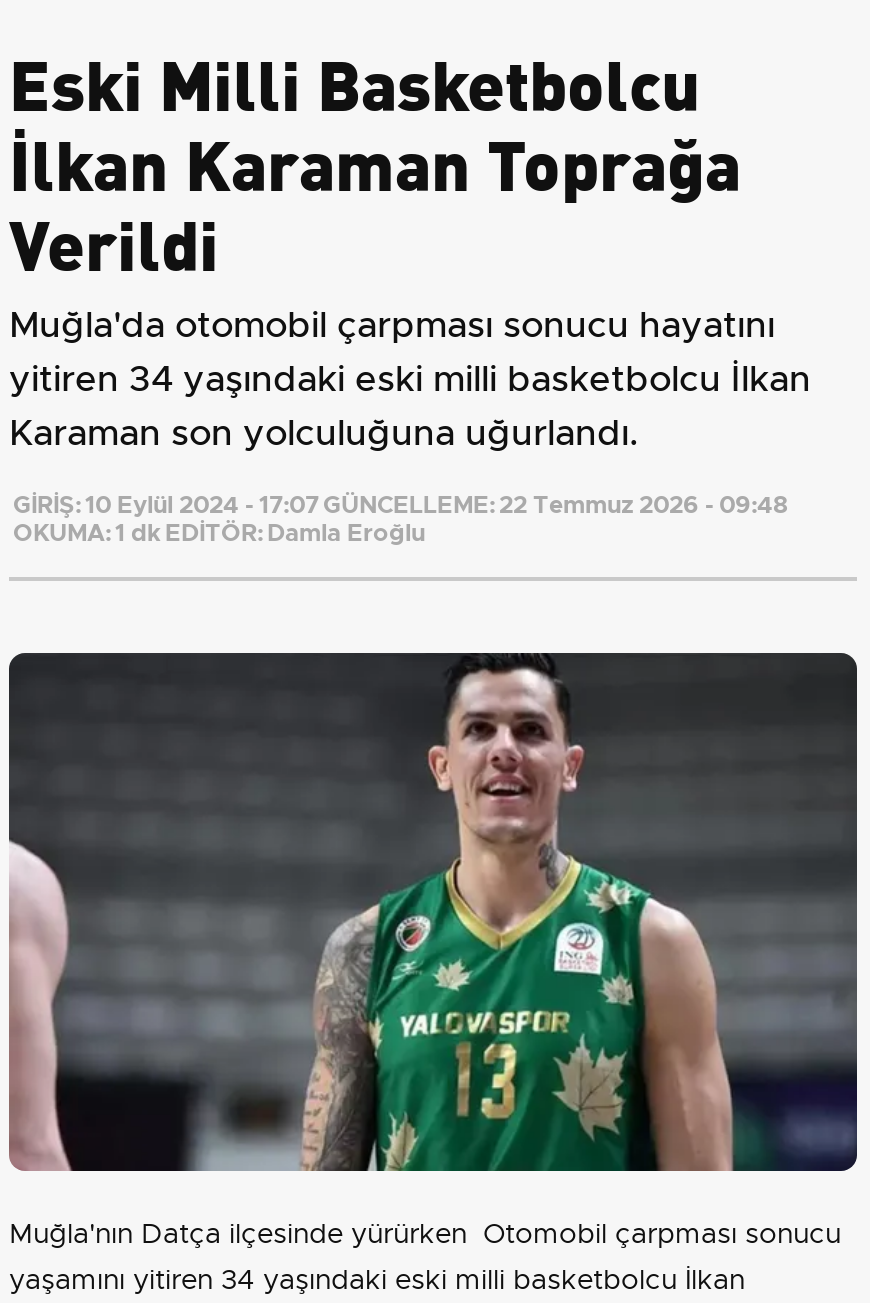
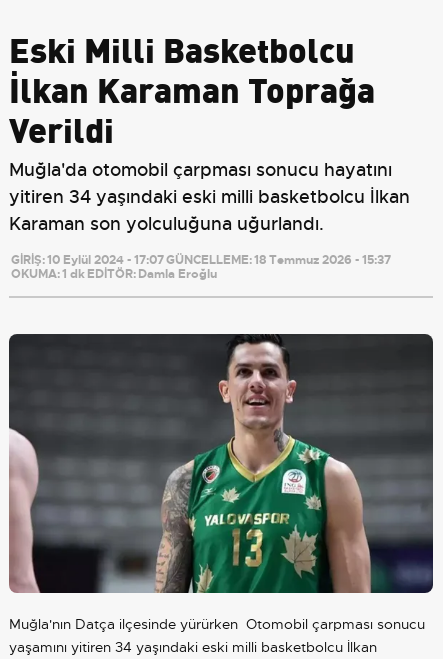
- GİRİŞ: 10 Eylül 2024 - 17:07 GÜNCELLEME: 22 Temmuz 2026 - 09:48
+ GİRİŞ: 10 Eylül 2024 - 17:07 GÜNCELLEME: 18 Temmuz 2026 - 15:37
